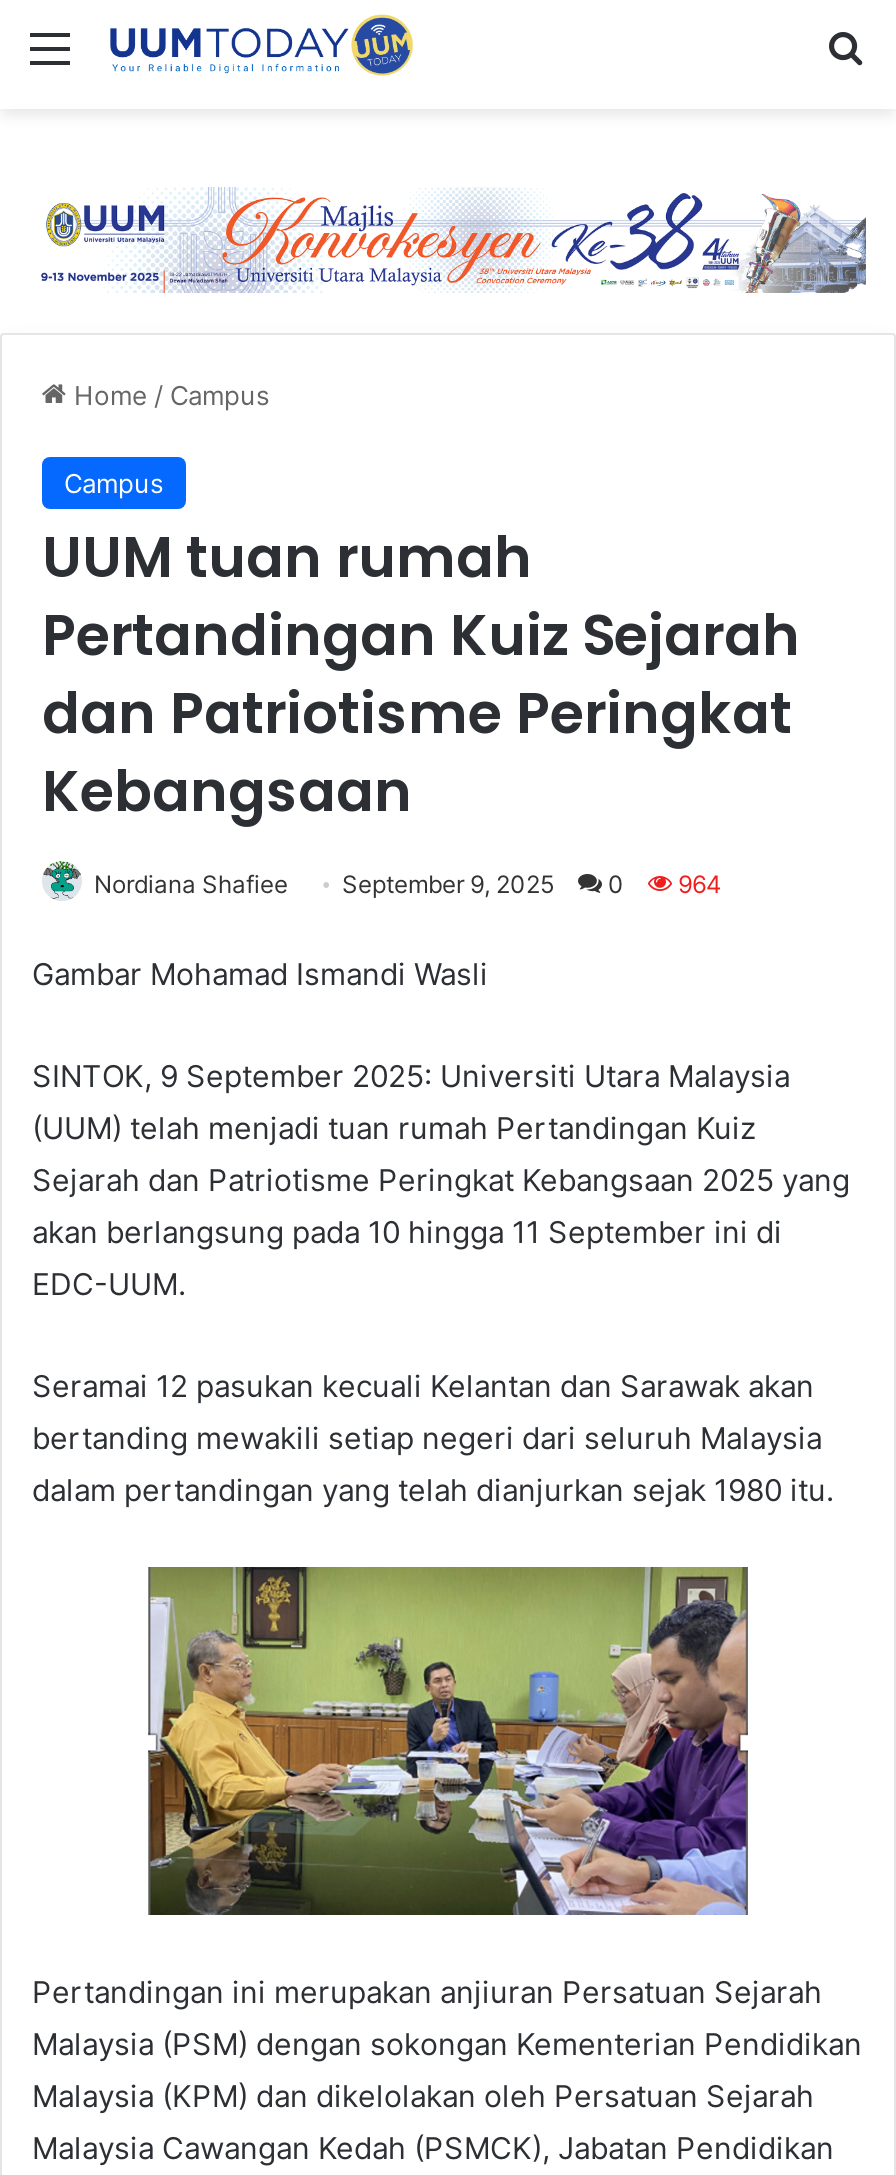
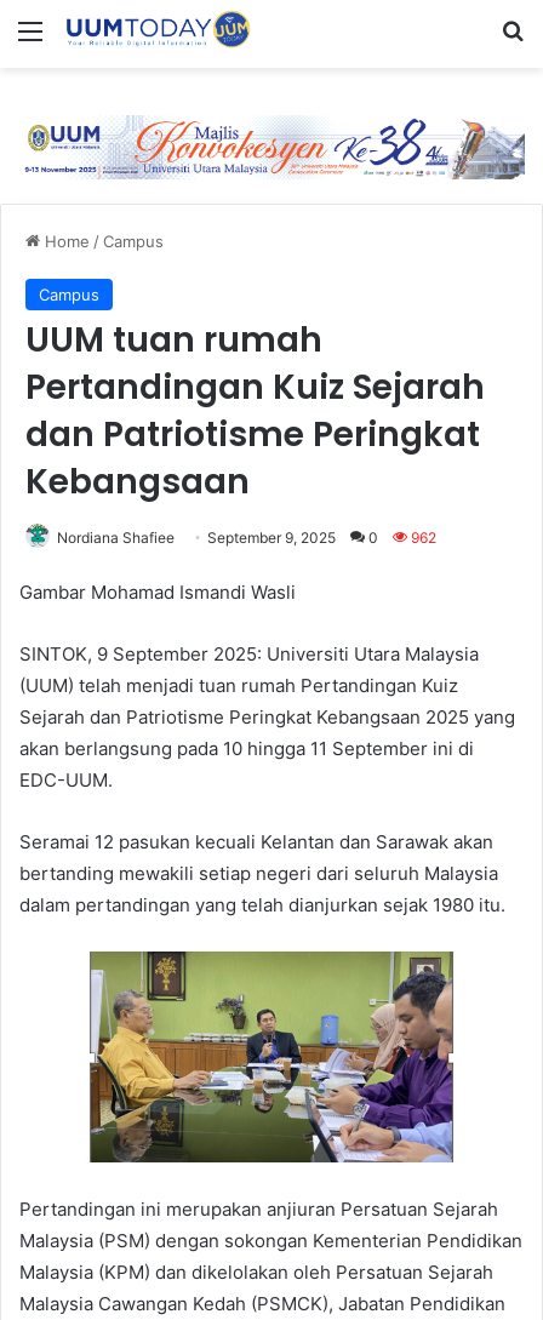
- Nordiana Shafiee September 9, 2025 0 964
+ Nordiana Shafiee September 9, 2025 0 962
